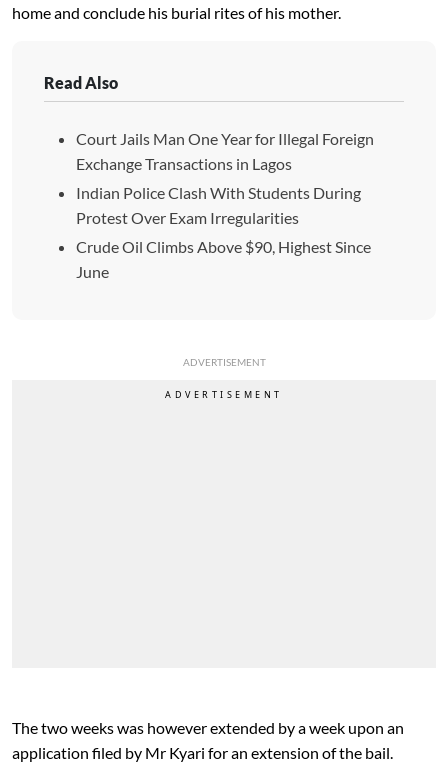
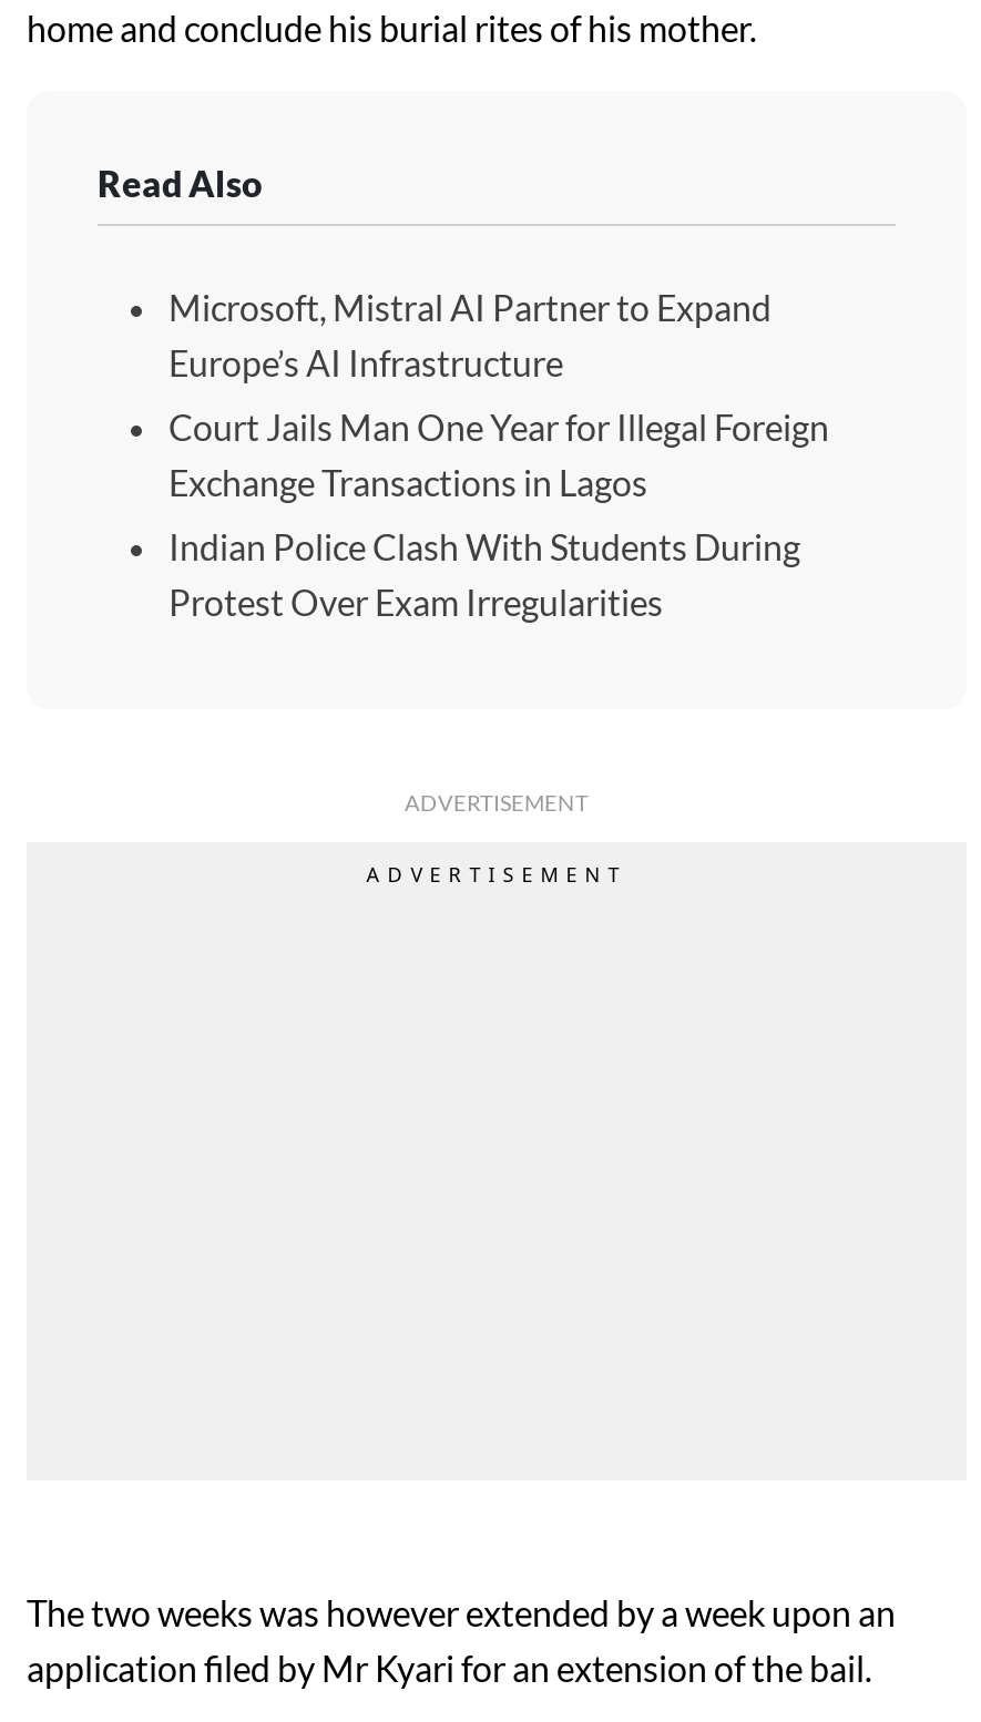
+ Microsoft, Mistral AI Partner to Expand
+ Europe’s AI Infrastructure

moved down: Court Jails Man One Year for Illegal Foreign | Exchange Transactions in Lagos | Indian Police Clash With Students During | Protest Over Exam Irregularities

- Crude Oil Climbs Above $90, Highest Since
- June
